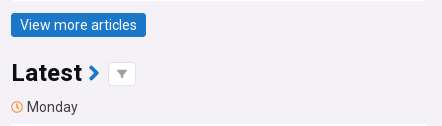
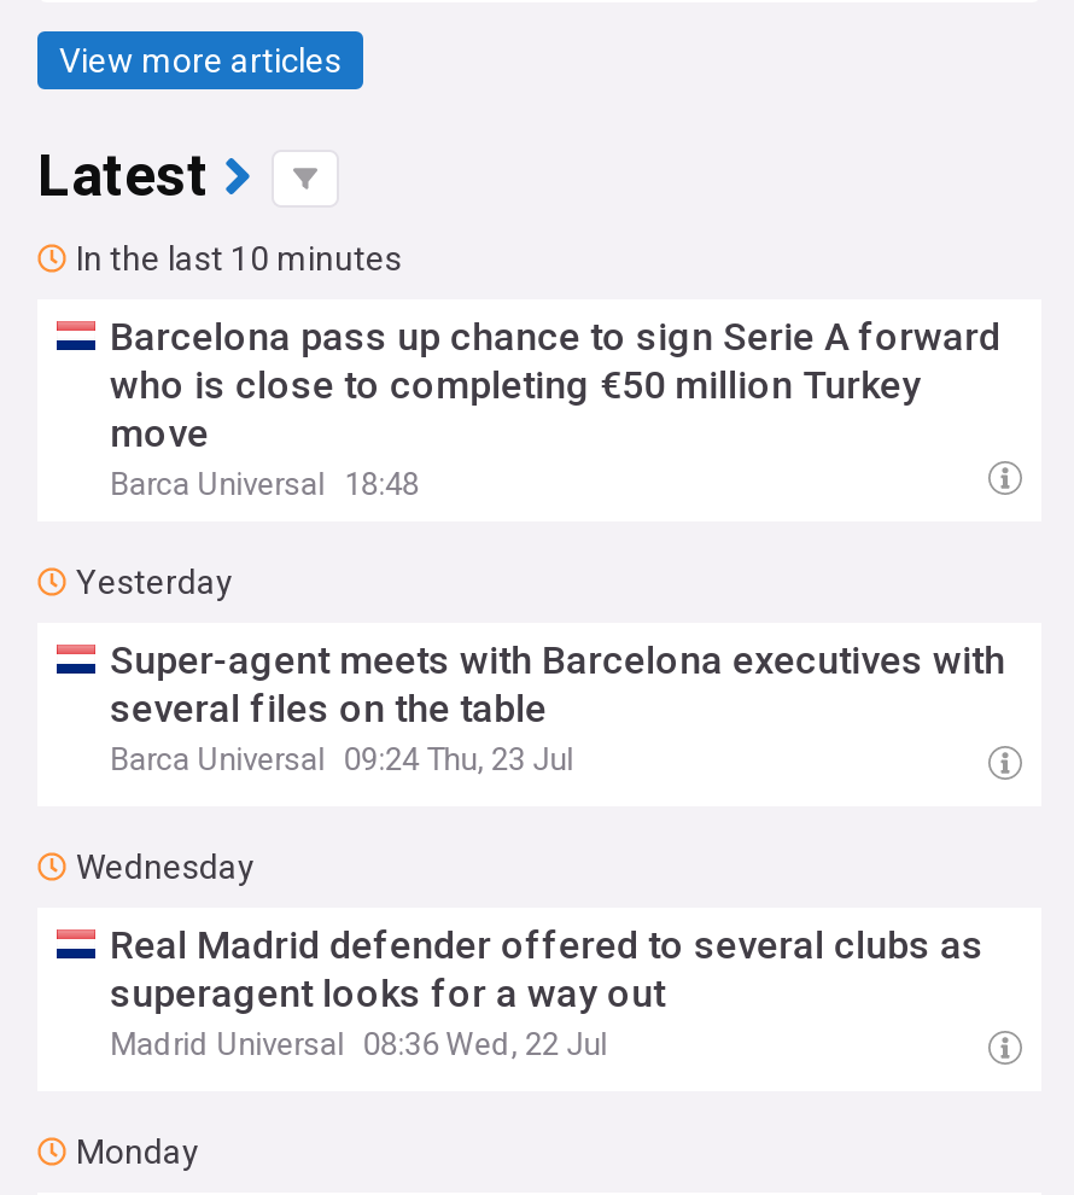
+ In the last 10 minutes
+ Barcelona pass up chance to sign Serie A forward
+ who is close to completing €50 million Turkey
+ move
+ Barca Universal 18:48
+ Yesterday
+ Super-agent meets with Barcelona executives with
+ several files on the table
+ Barca Universal 09:24 Thu, 23 Jul
+ Wednesday
+ Real Madrid defender offered to several clubs as
+ superagent looks for a way out
+ Madrid Universal 08:36 Wed, 22 Jul
